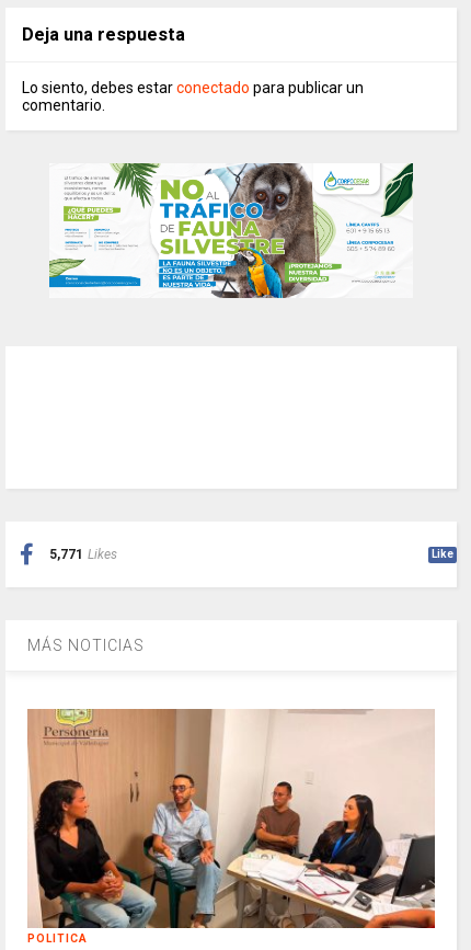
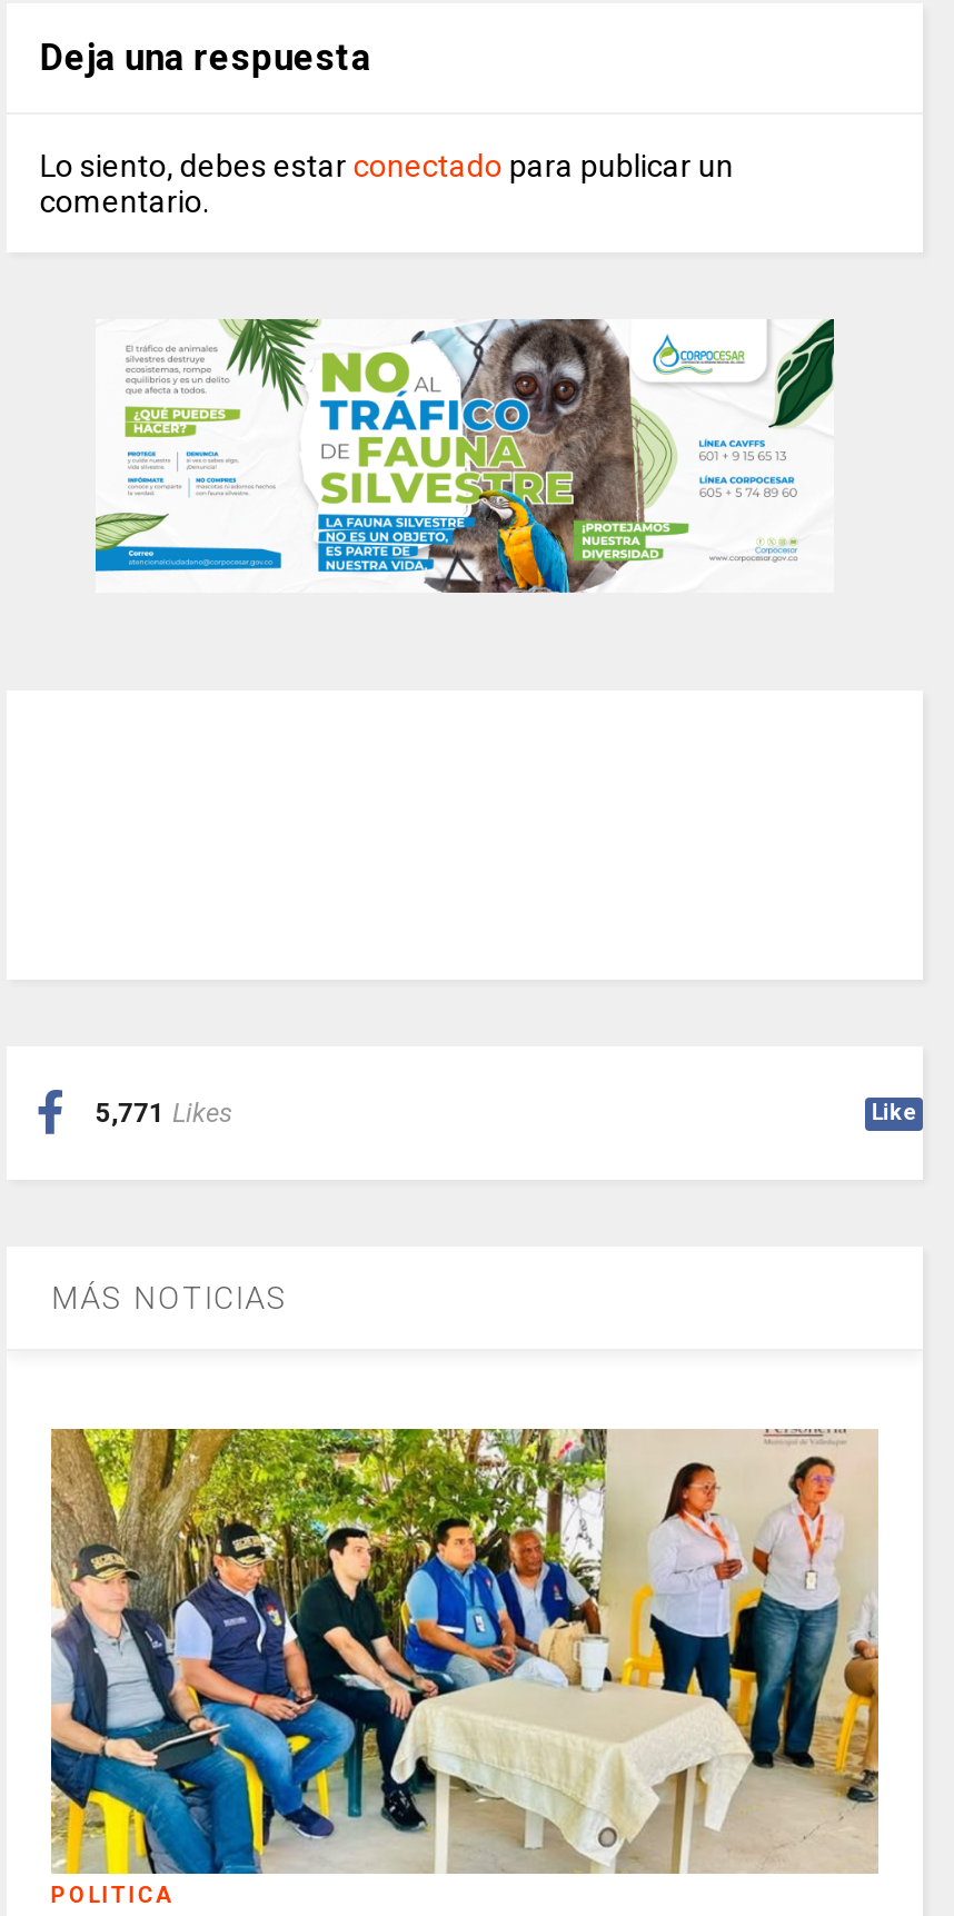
- [image]
+ [image]
